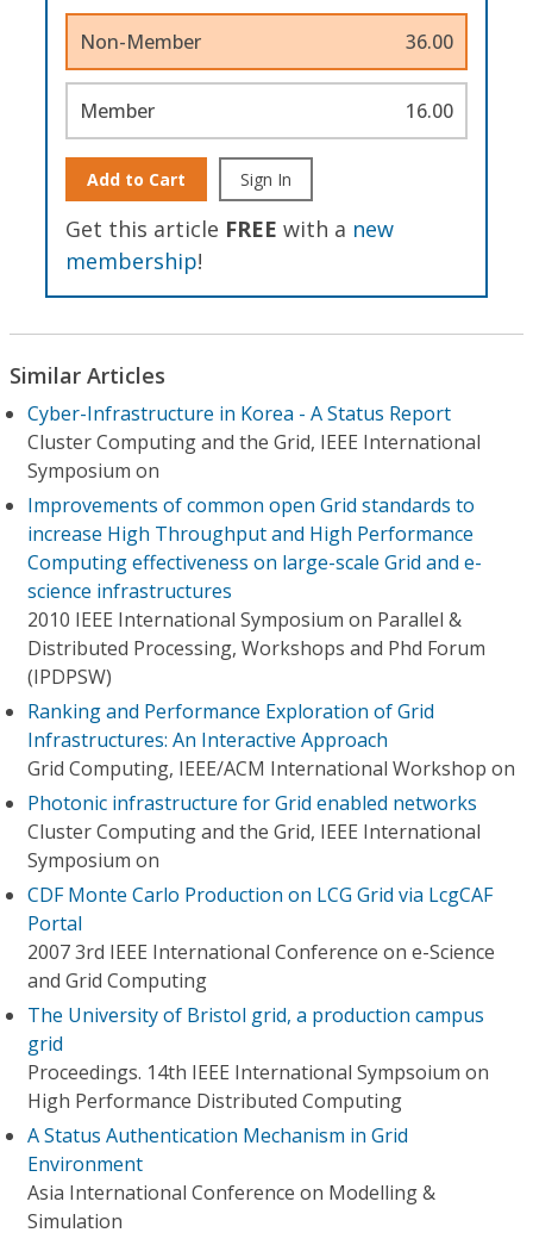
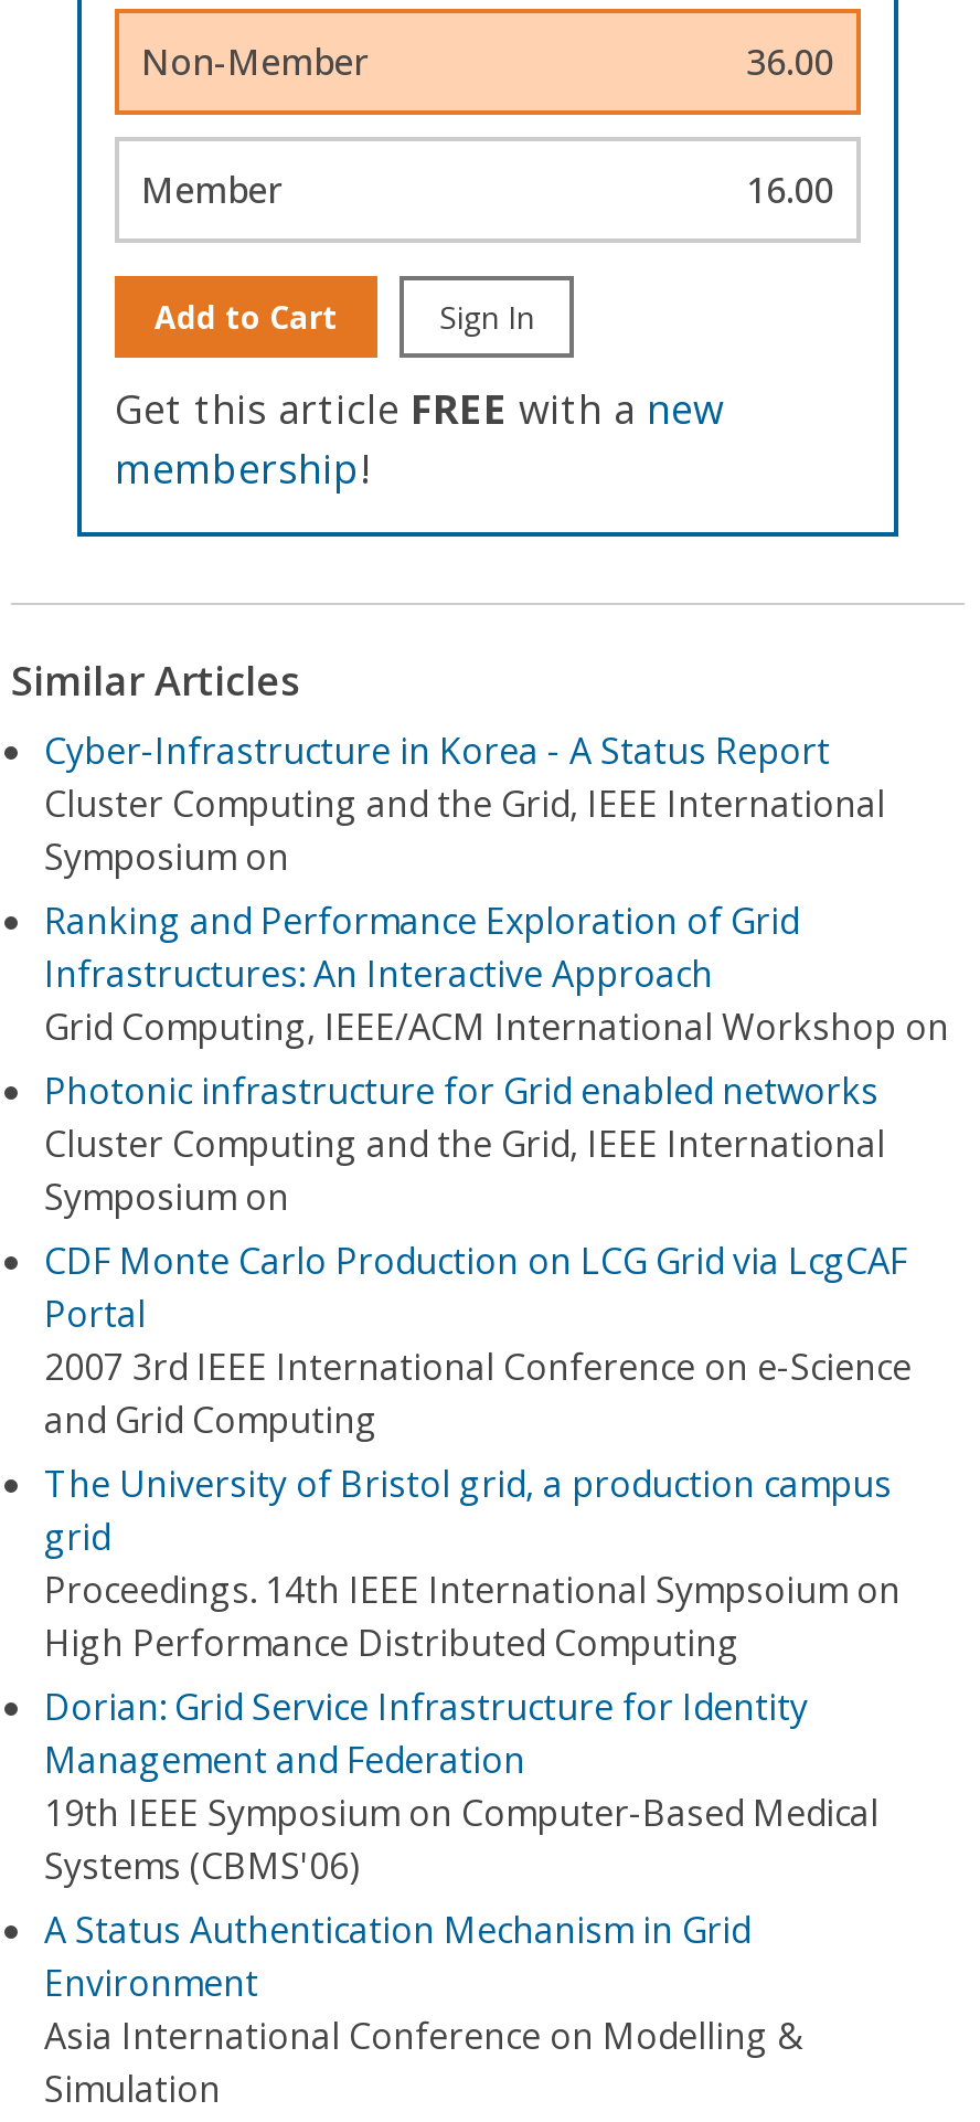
- Improvements of common open Grid standards to
- increase High Throughput and High Performance
- Computing effectiveness on large-scale Grid and e-
- science infrastructures
- 2010 IEEE International Symposium on Parallel &
- Distributed Processing, Workshops and Phd Forum
- (IPDPSW)

moved up: Ranking and Performance Exploration of Grid | Infrastructures: An Interactive Approach | Grid Computing, IEEE/ACM International Workshop on | ... | Proceedings. 14th IEEE International Sympsoium on | High Performance Distributed Computing

+ Dorian: Grid Service Infrastructure for Identity
+ Management and Federation
+ 19th IEEE Symposium on Computer-Based Medical
+ Systems (CBMS'06)
